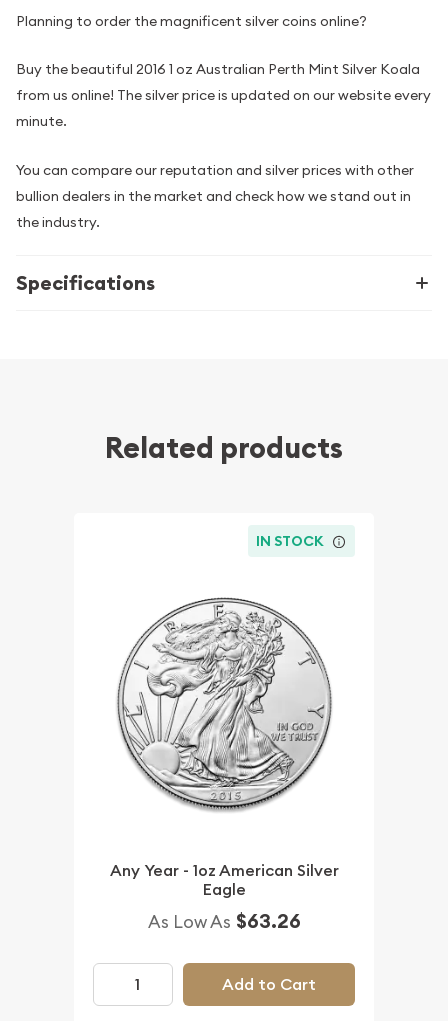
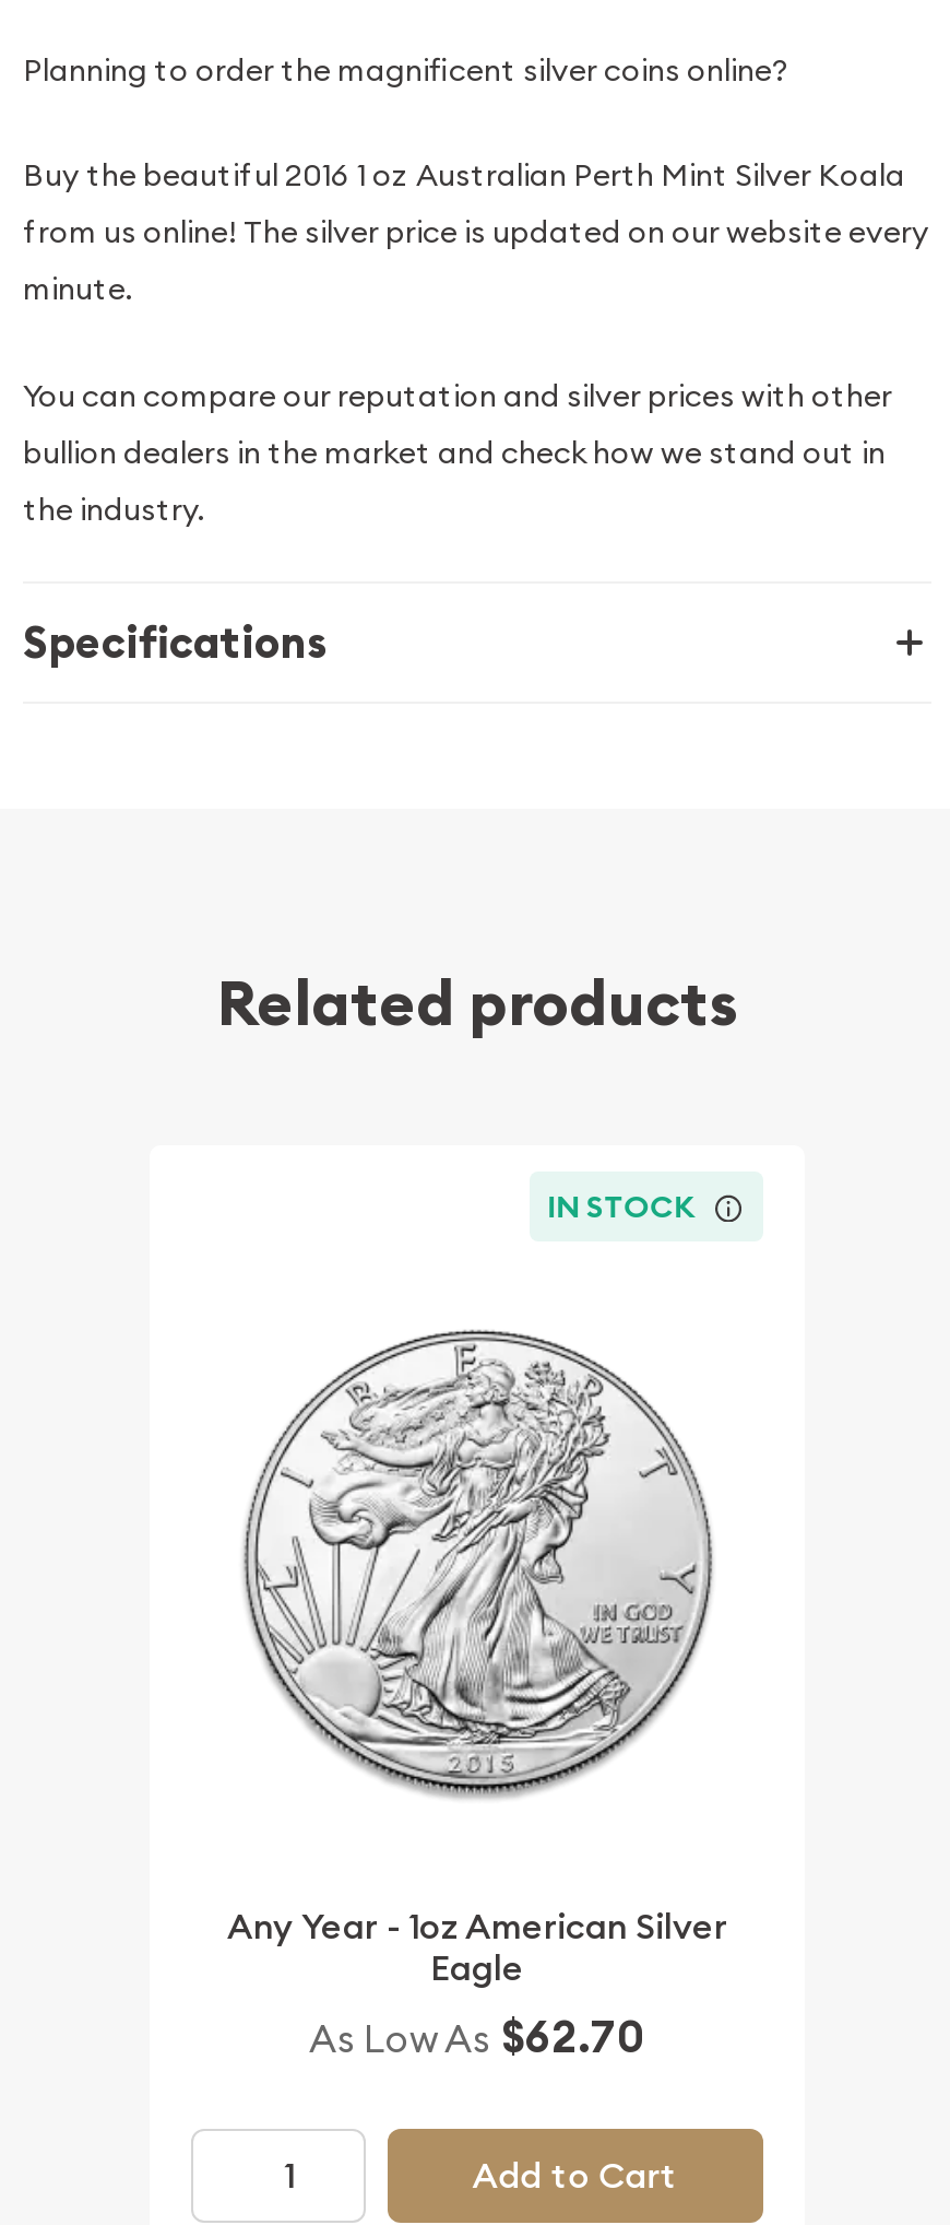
- As Low As $63.26
+ As Low As $62.70
